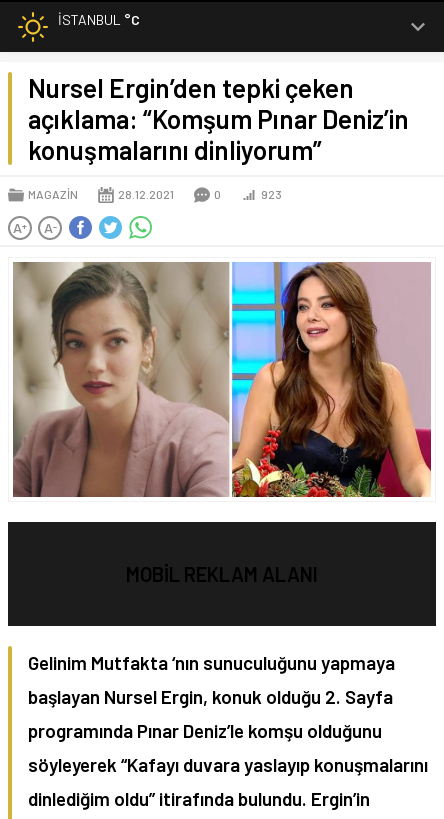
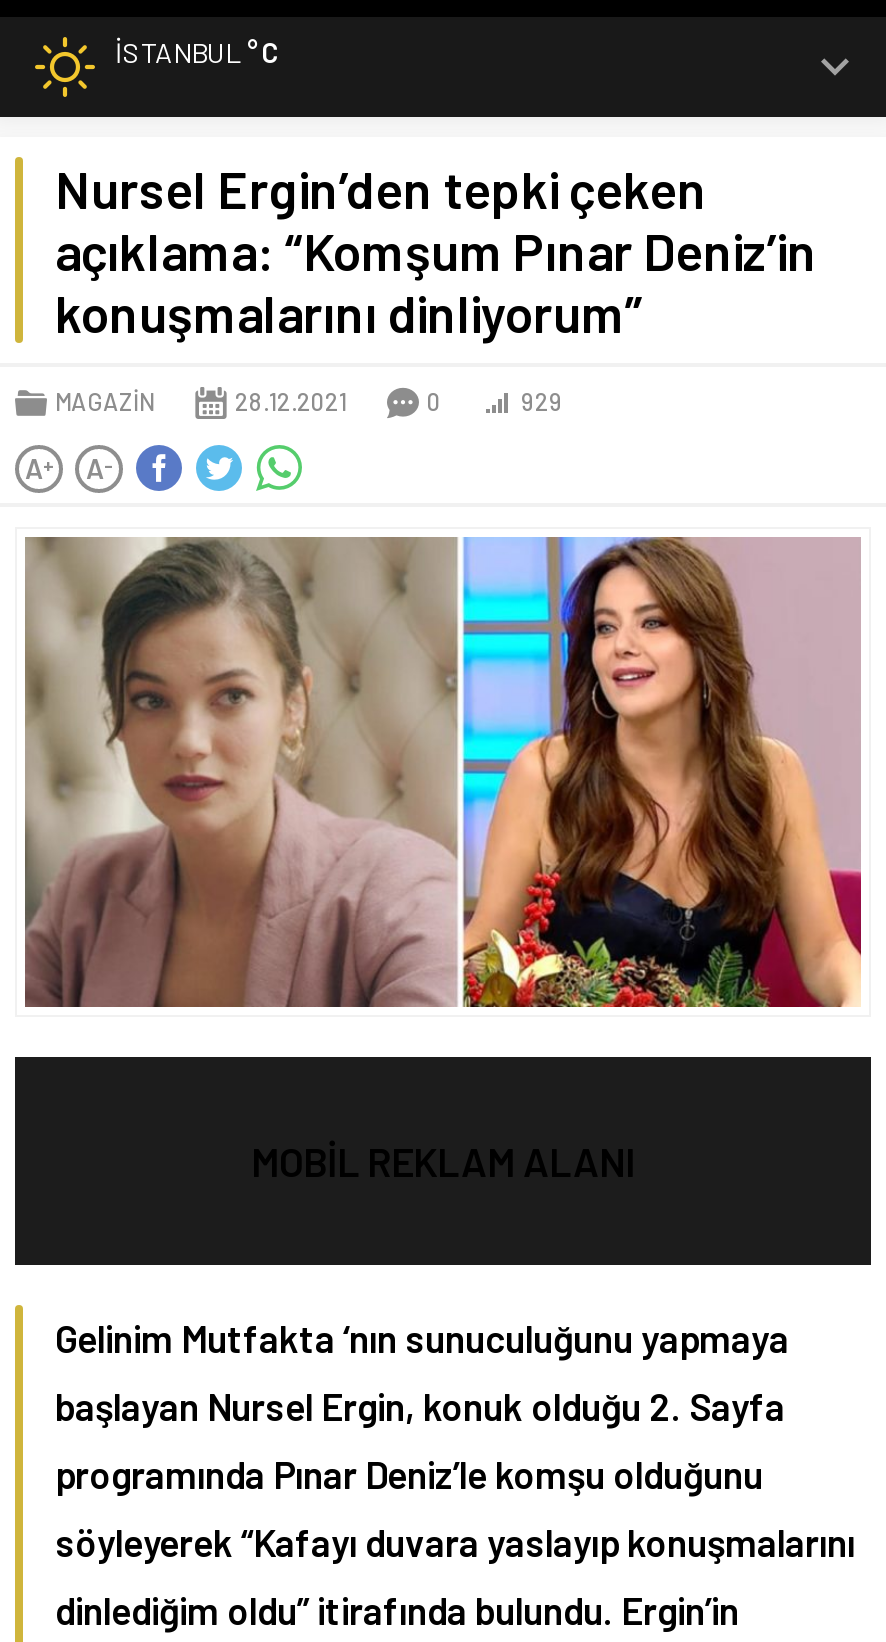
- 923
+ 929
